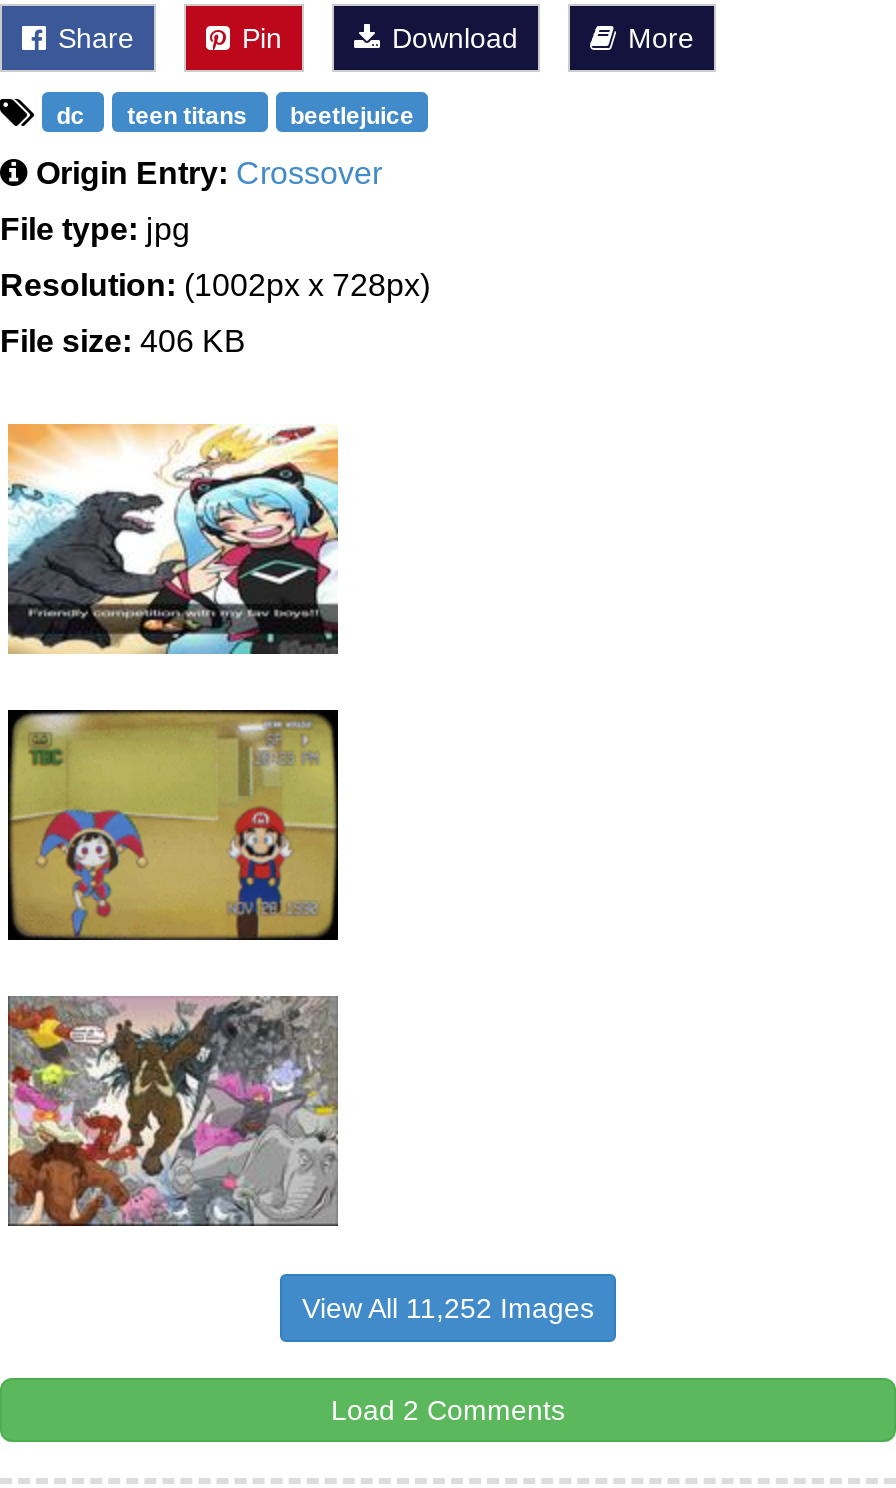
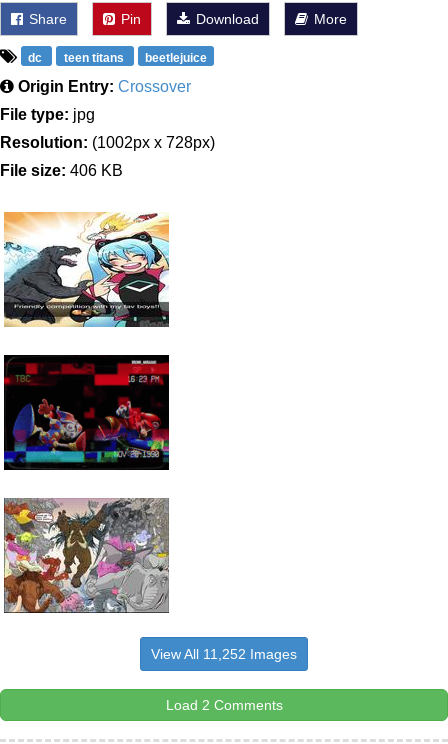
- [image]
+ [image]
